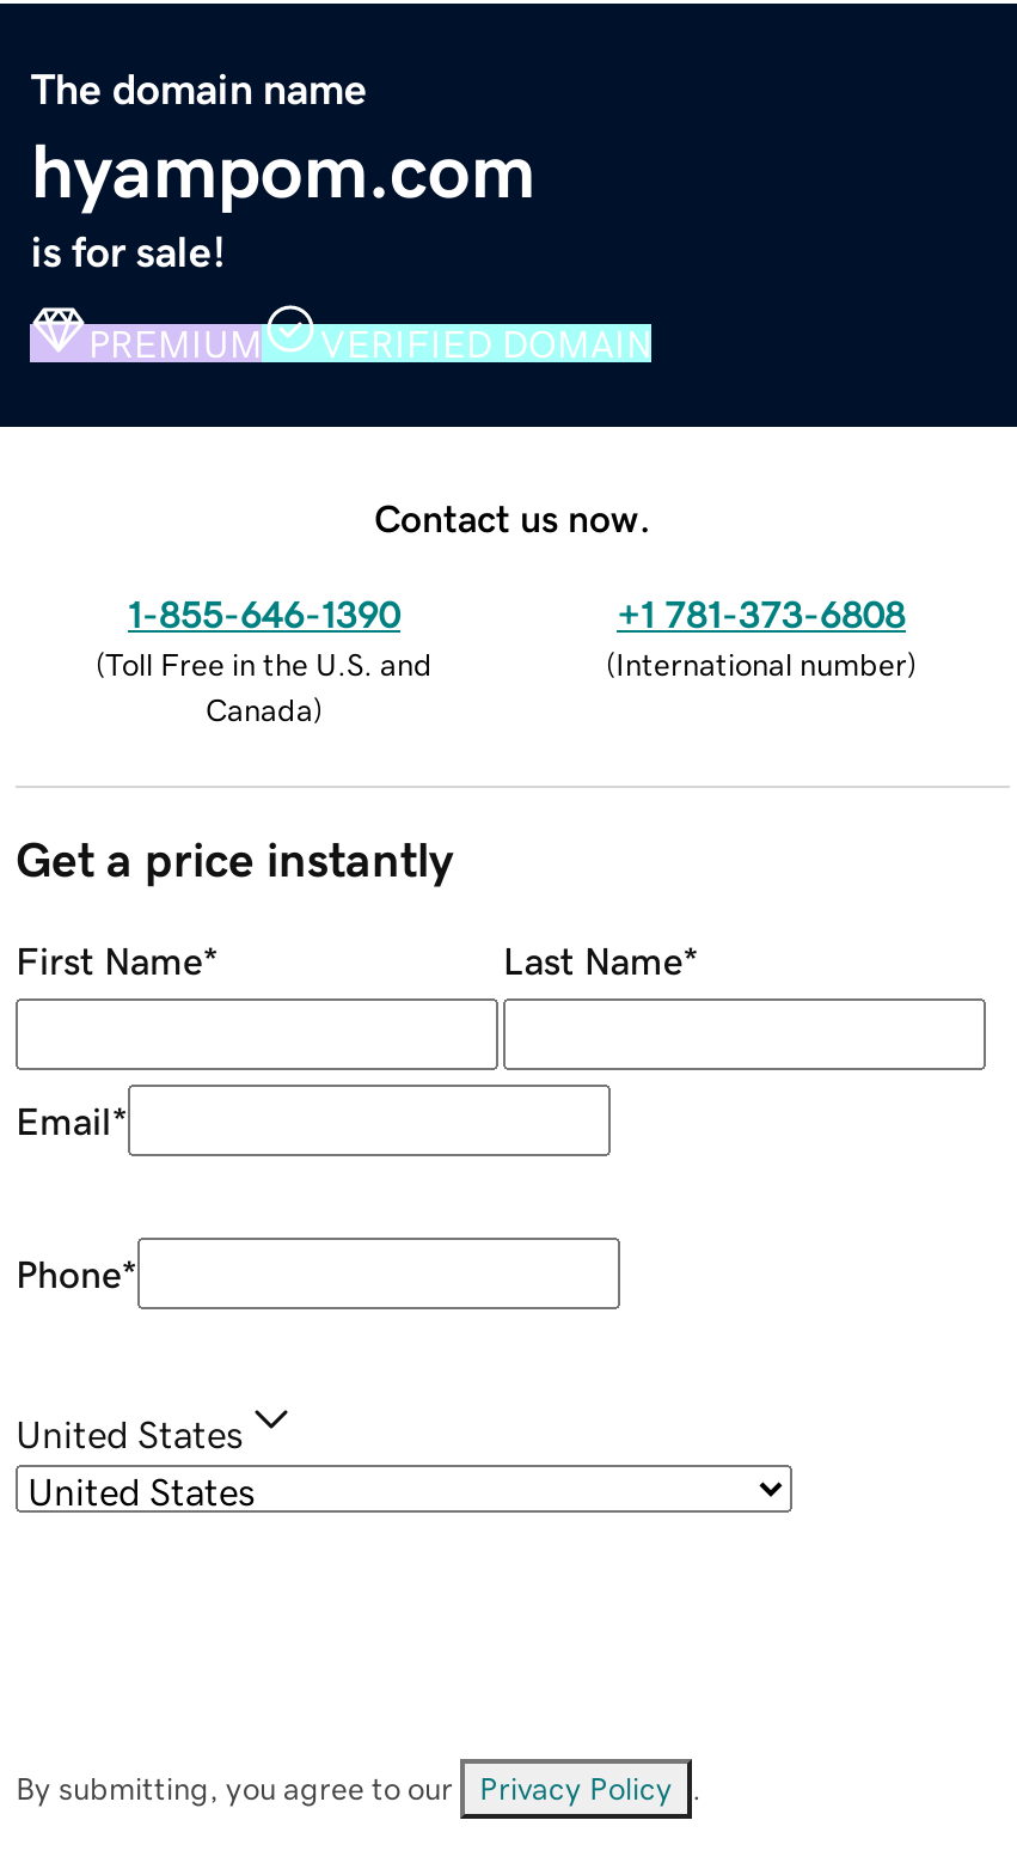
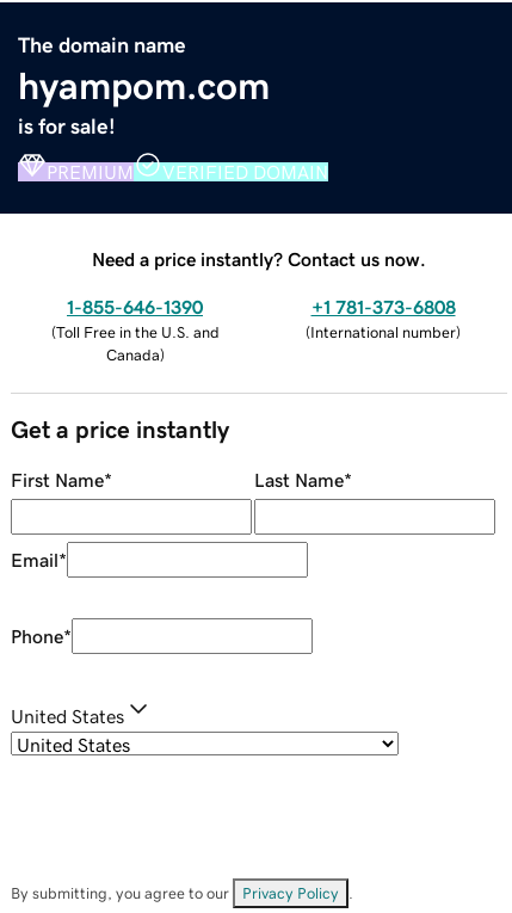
- Contact us now.
+ Need a price instantly? Contact us now.
